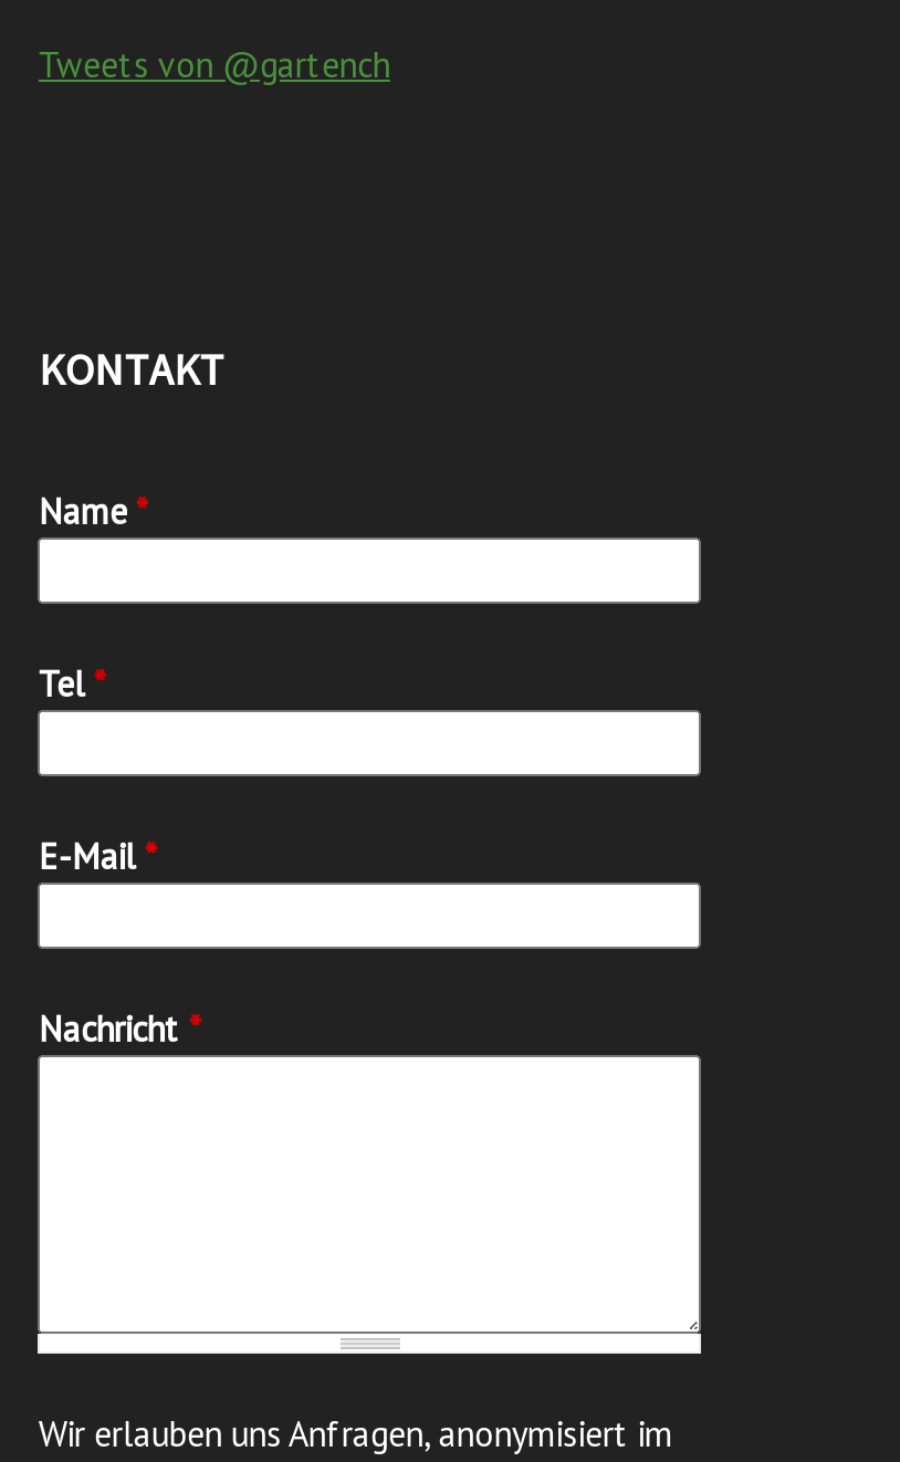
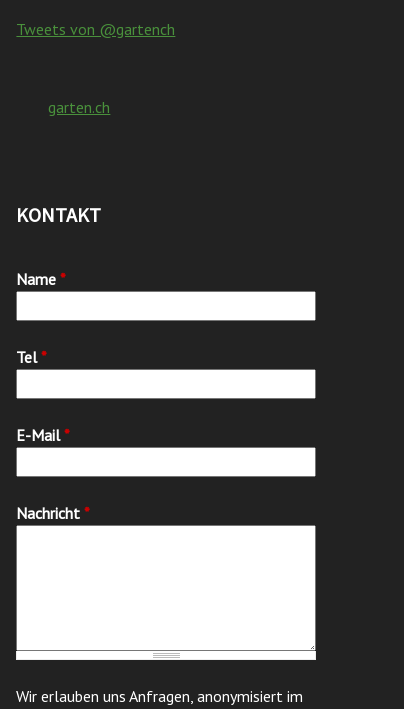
+ garten.ch
